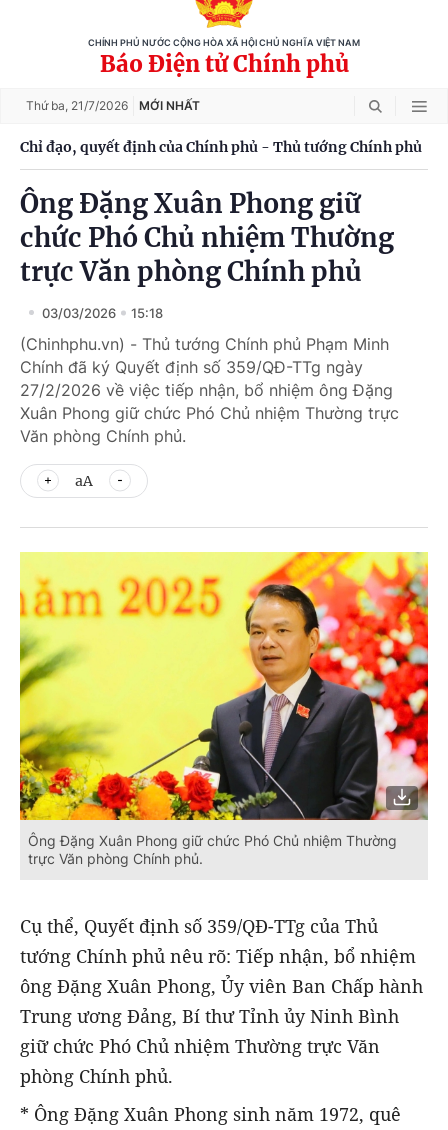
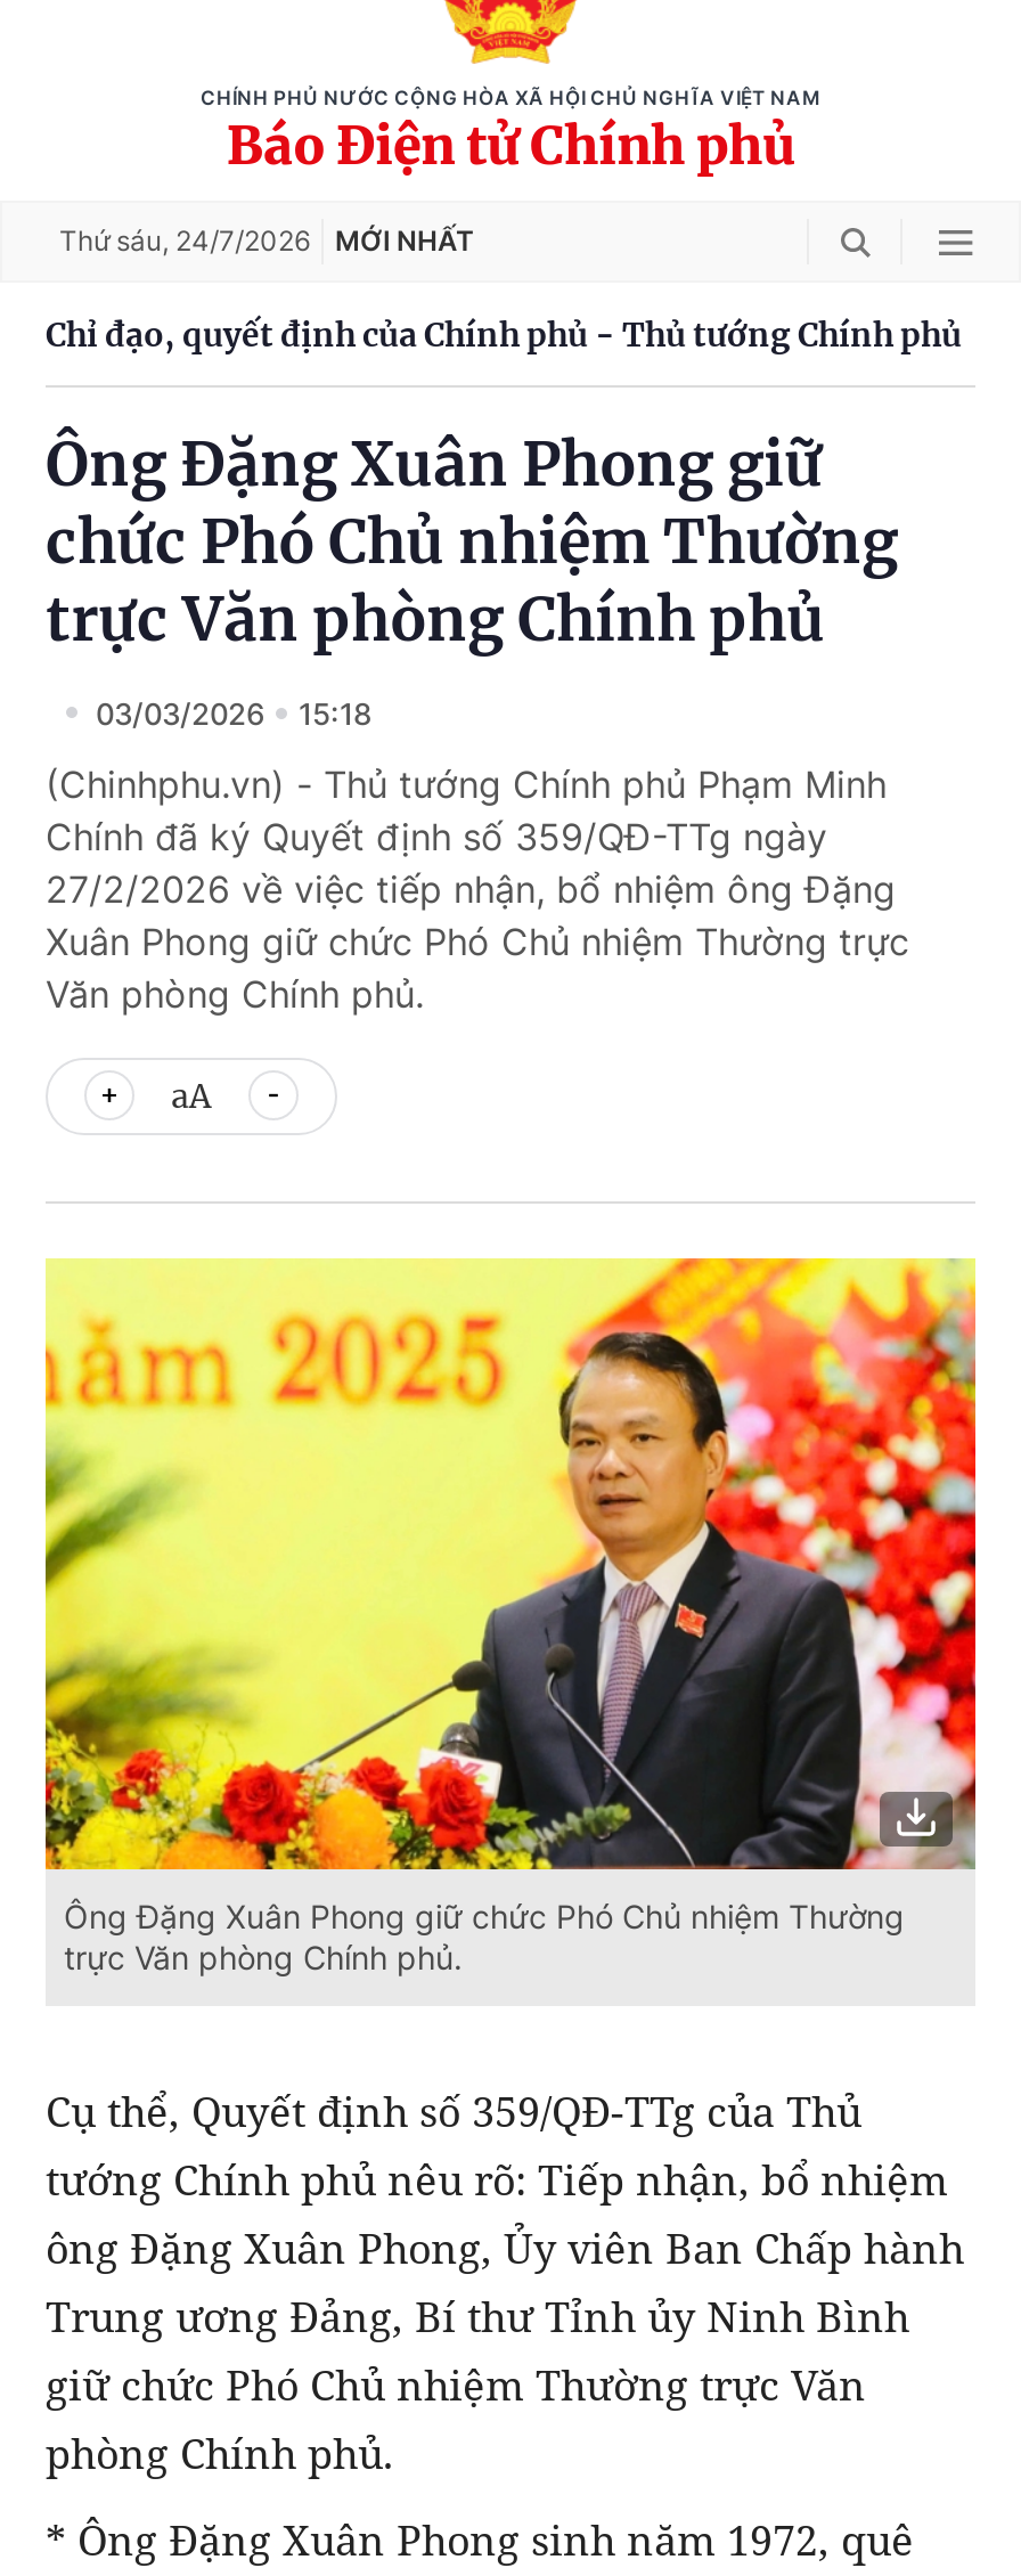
- Thứ ba, 21/7/2026 MỚI NHẤT
+ Thứ sáu, 24/7/2026 MỚI NHẤT
